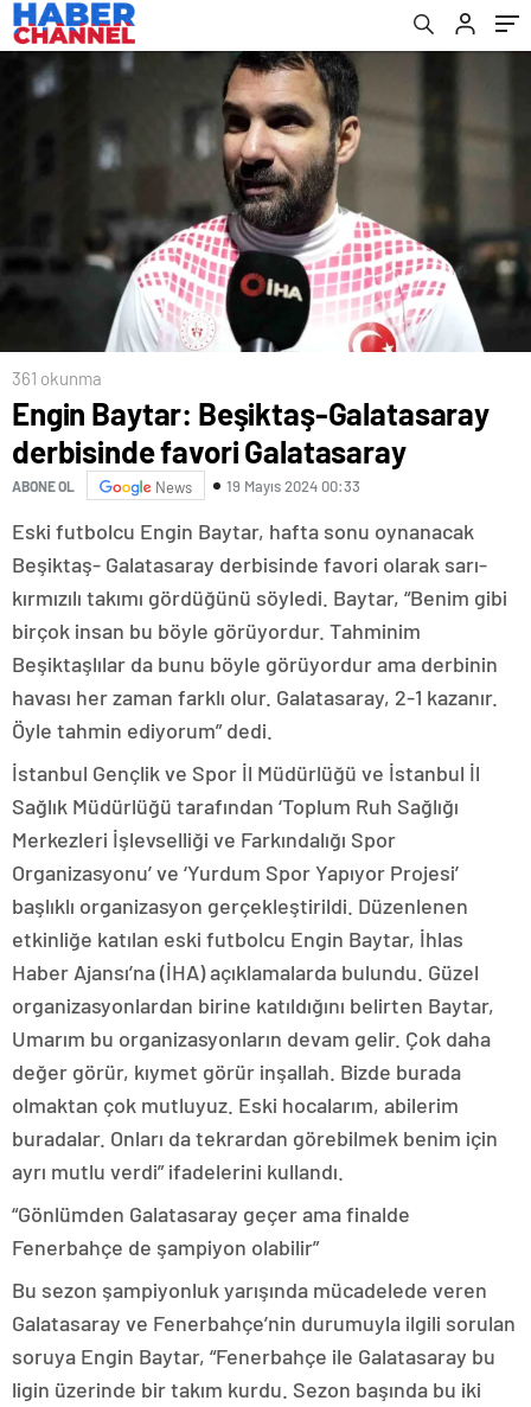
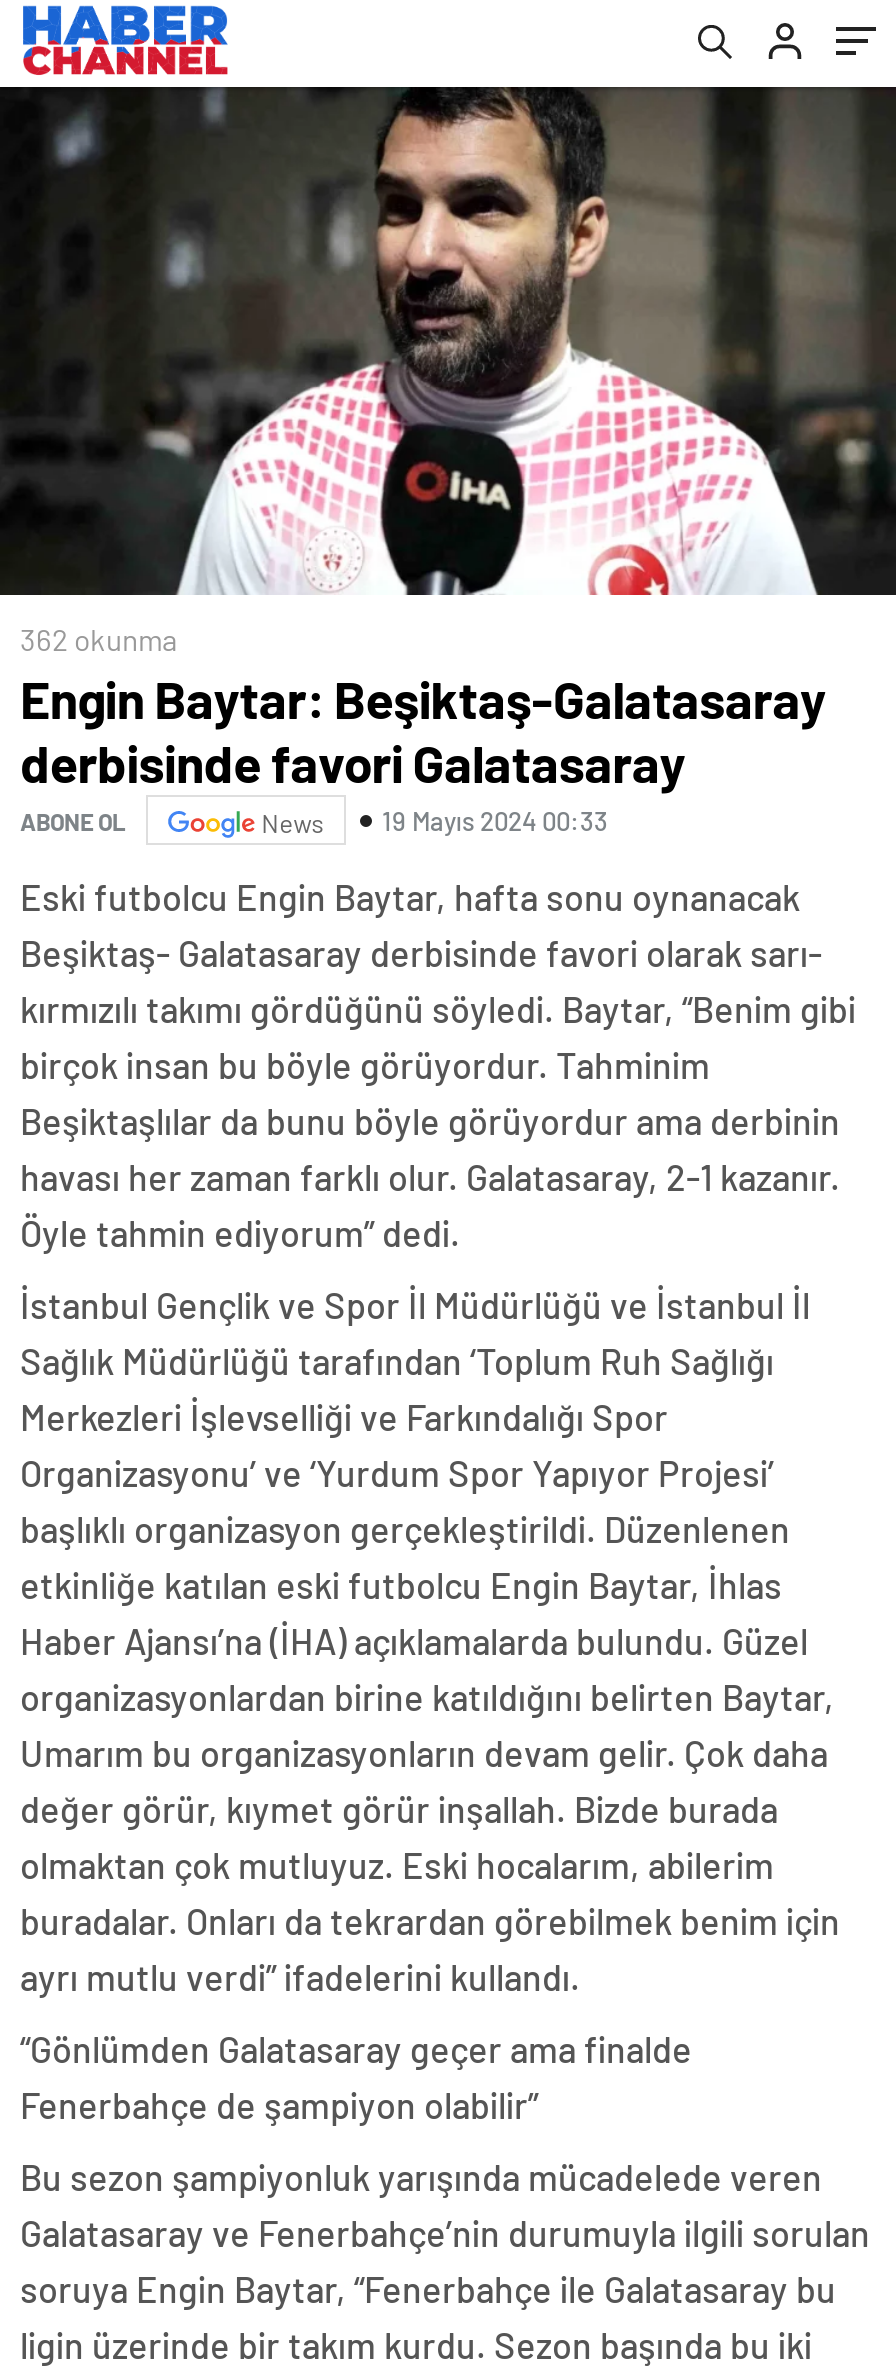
- 361 okunma
+ 362 okunma
